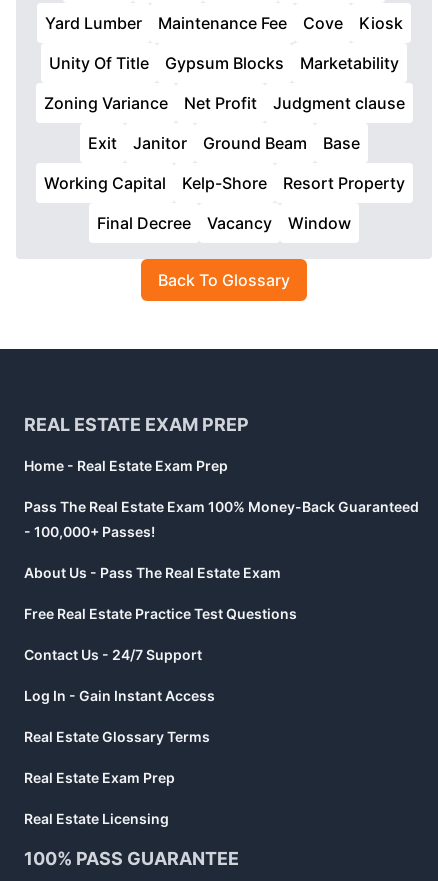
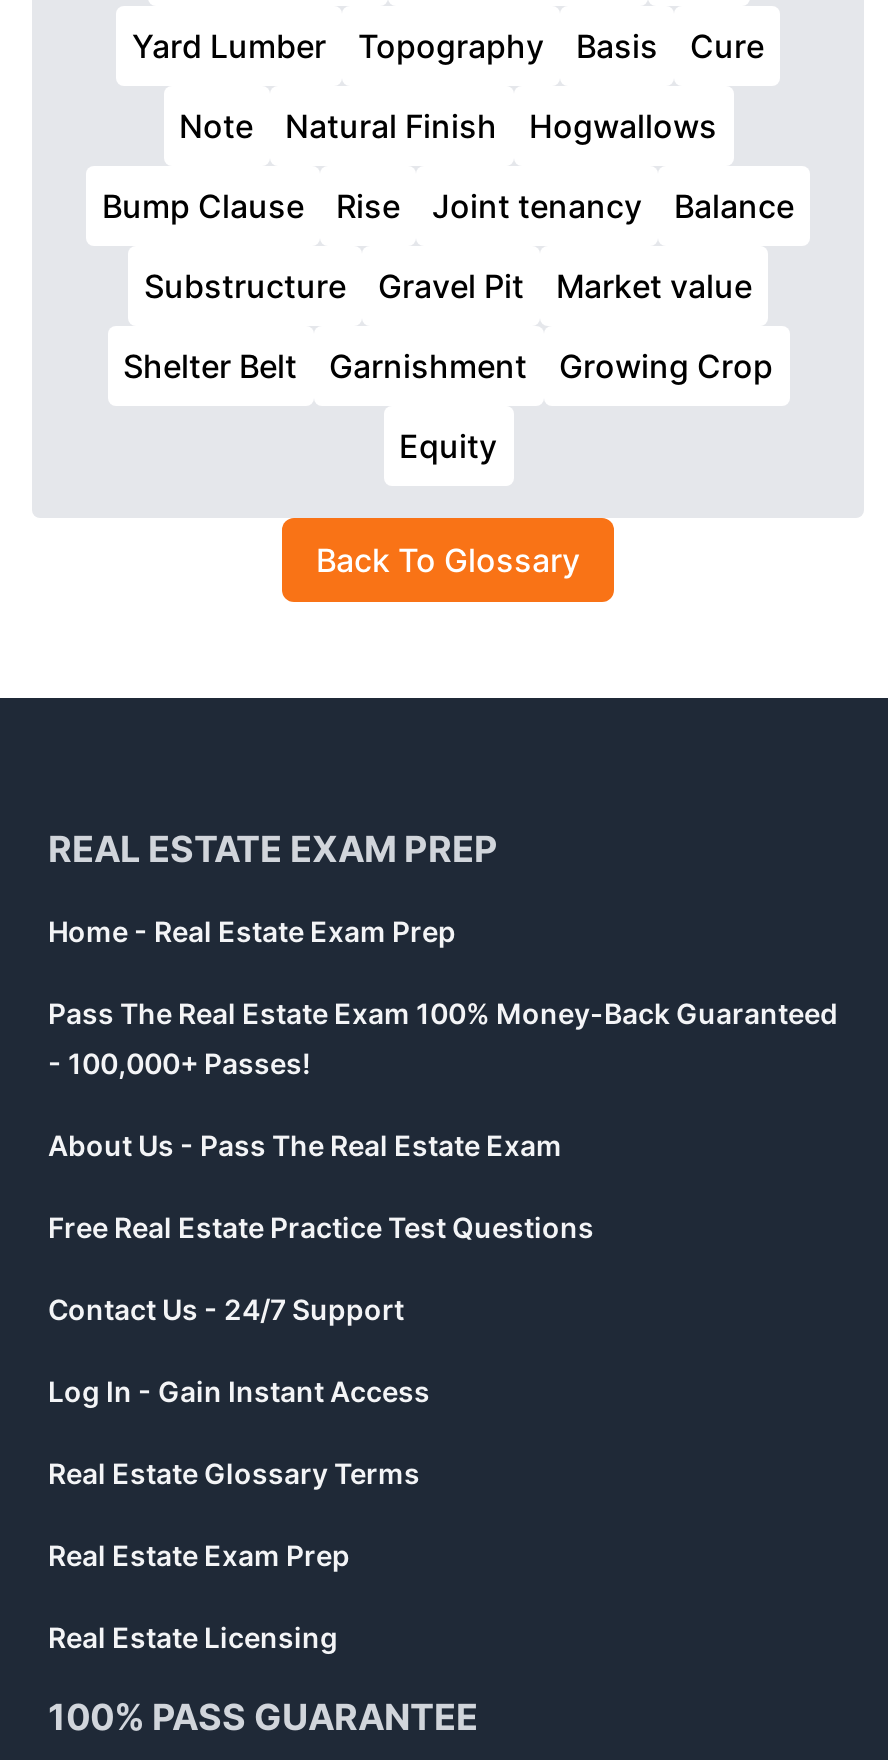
- Maintenance Fee
- Cove
- Kiosk
+ Topography
+ Basis
+ Cure

- Unity Of Title
- Gypsum Blocks
- Marketability
+ Note
+ Natural Finish
+ Hogwallows

- Zoning Variance
- Net Profit
- Judgment clause
+ Bump Clause
+ Rise
+ Joint tenancy
+ Balance

- Exit
- Janitor
- Ground Beam
- Base
+ Substructure
+ Gravel Pit
+ Market value

- Working Capital
- Kelp-Shore
- Resort Property
+ Shelter Belt
+ Garnishment
+ Growing Crop

- Final Decree
- Vacancy
- Window
+ Equity
